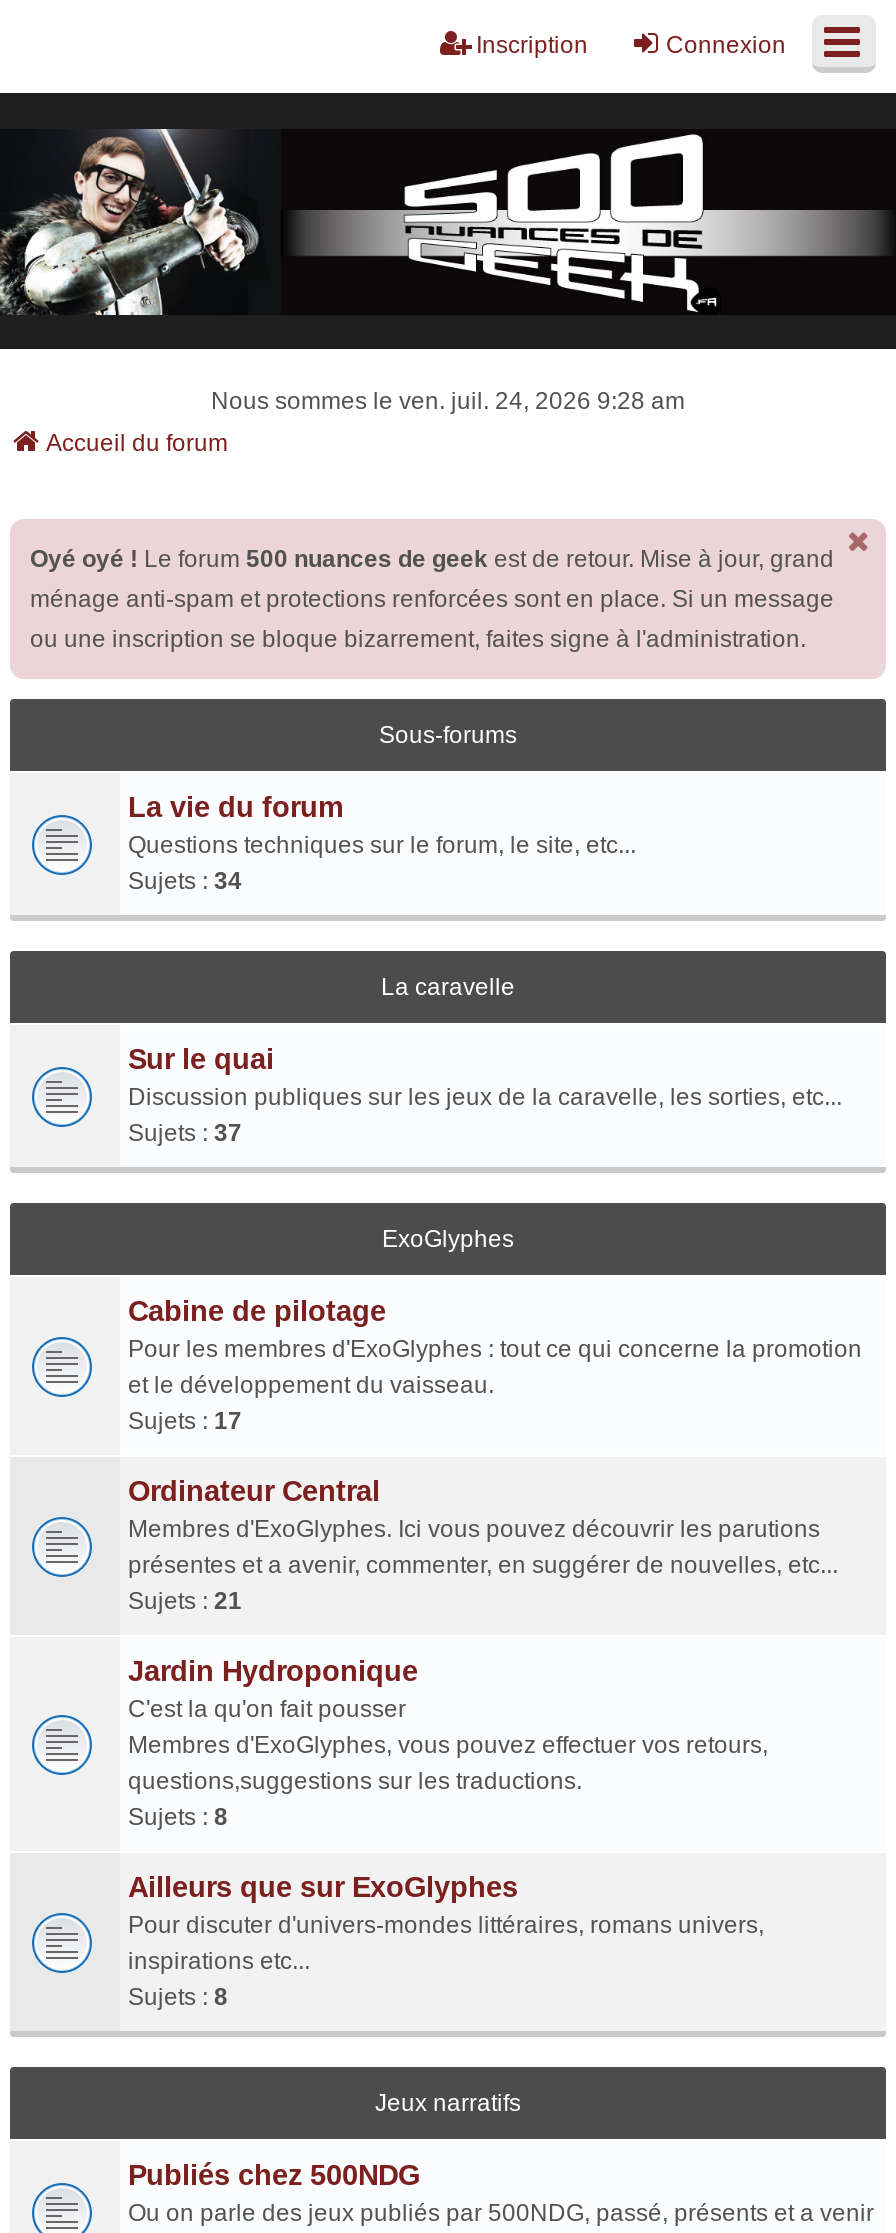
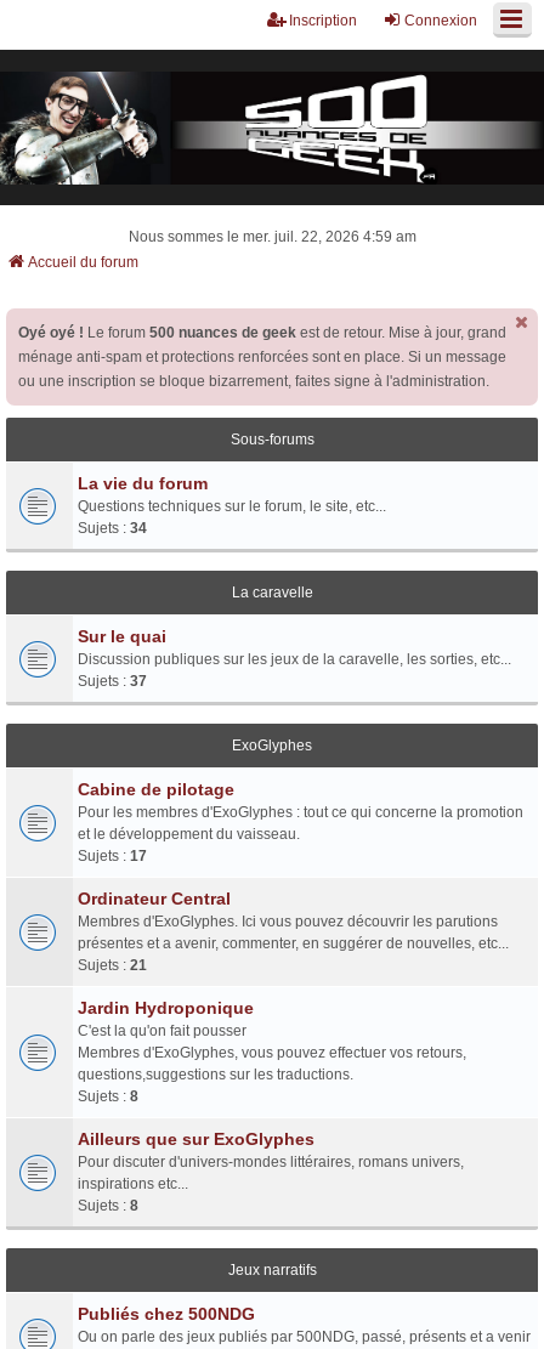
- Nous sommes le ven. juil. 24, 2026 9:28 am
+ Nous sommes le mer. juil. 22, 2026 4:59 am
